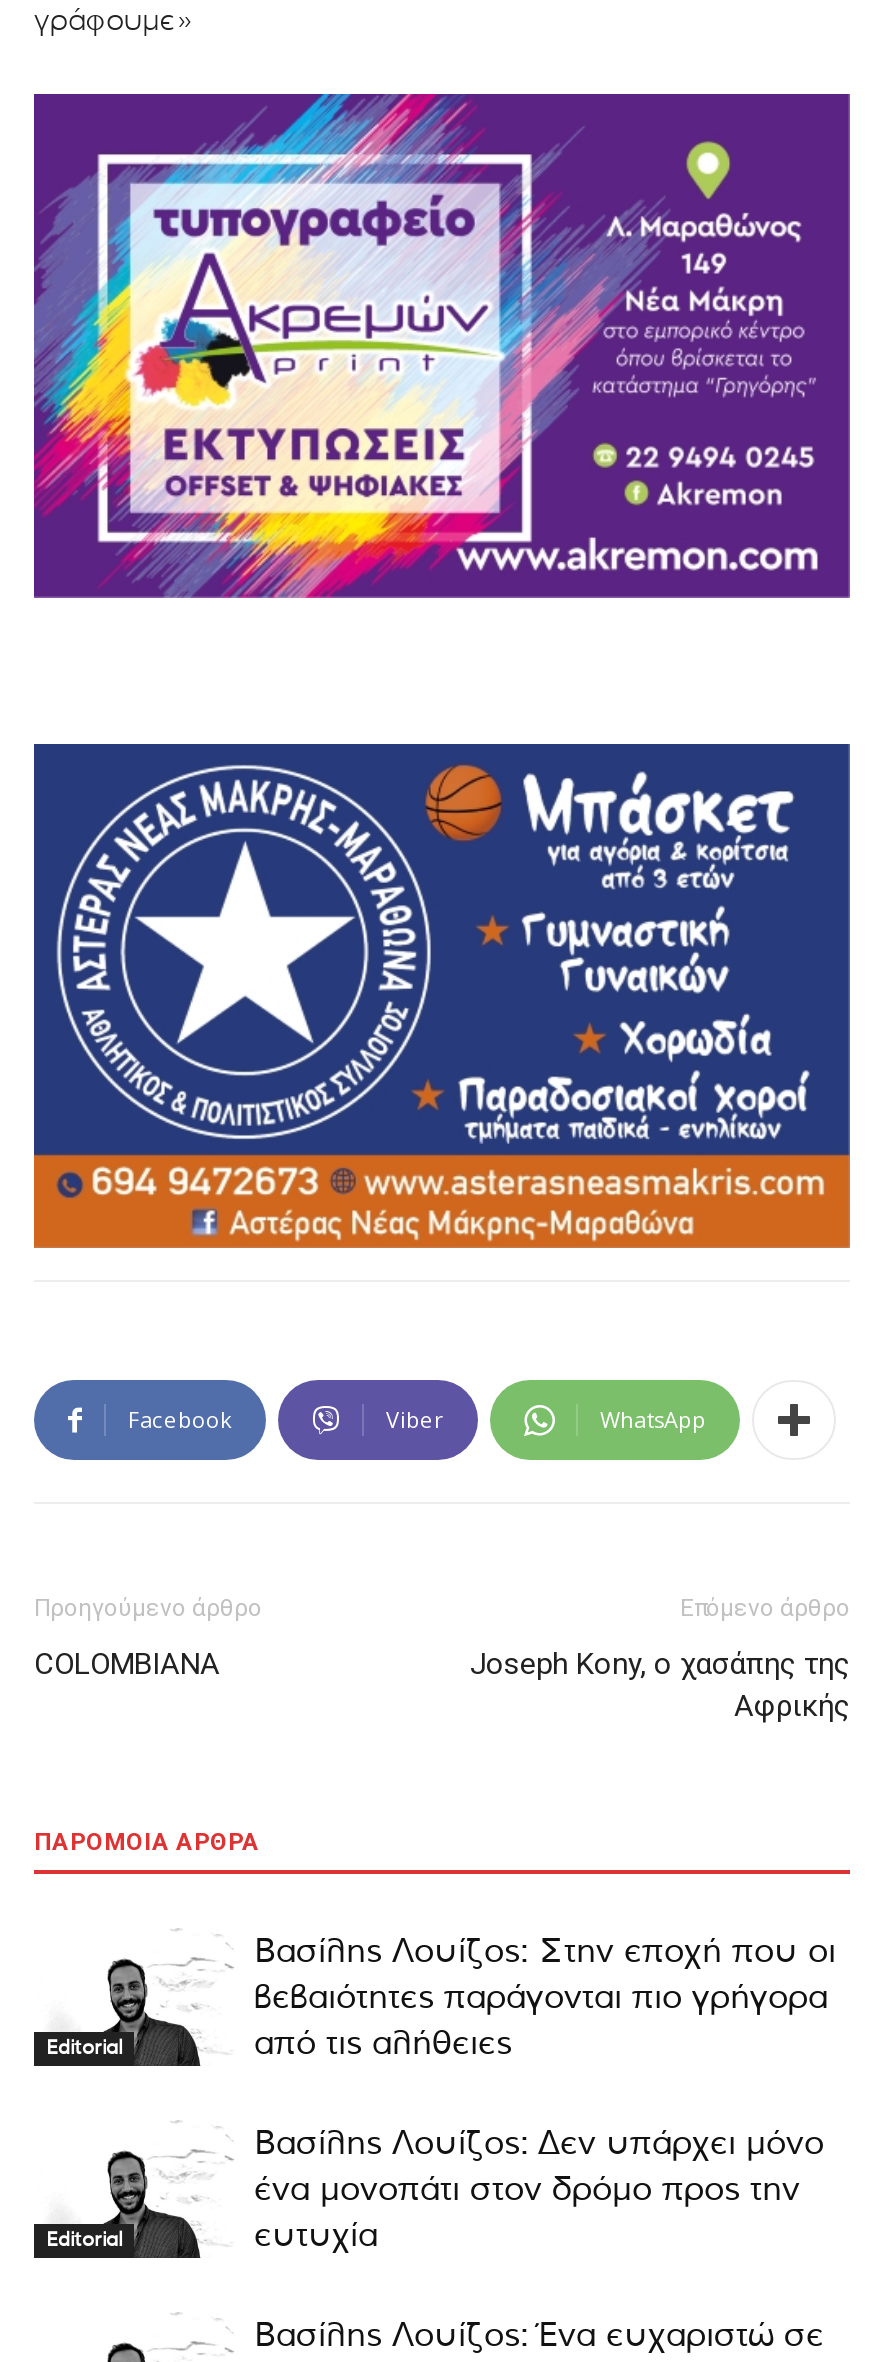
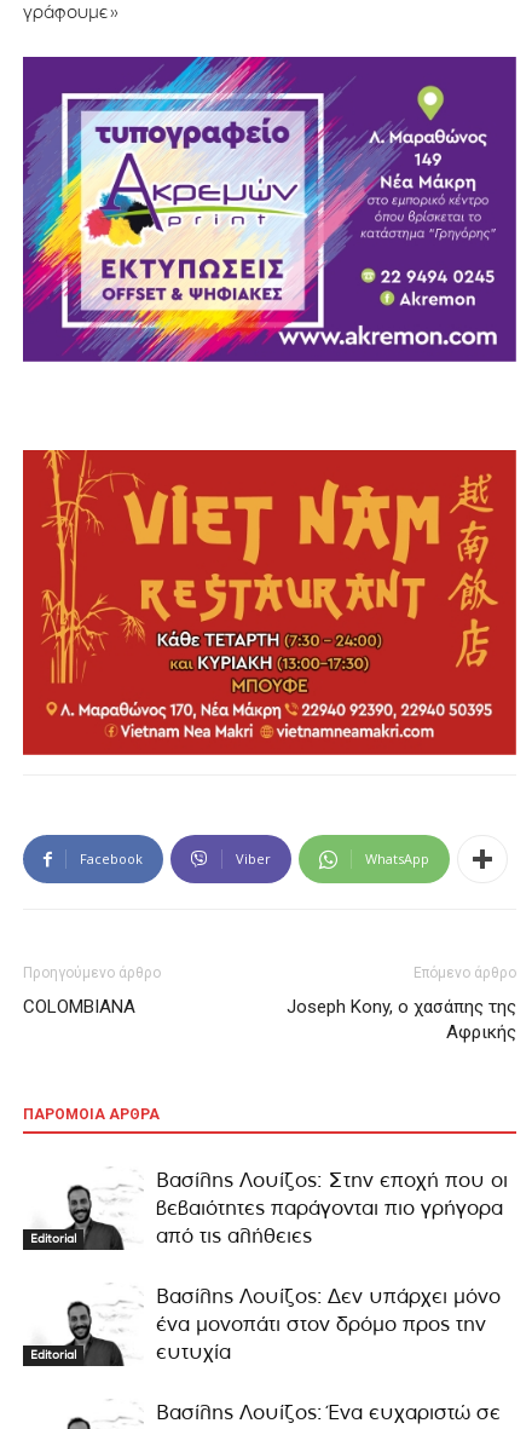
- [image]
+ [image]
